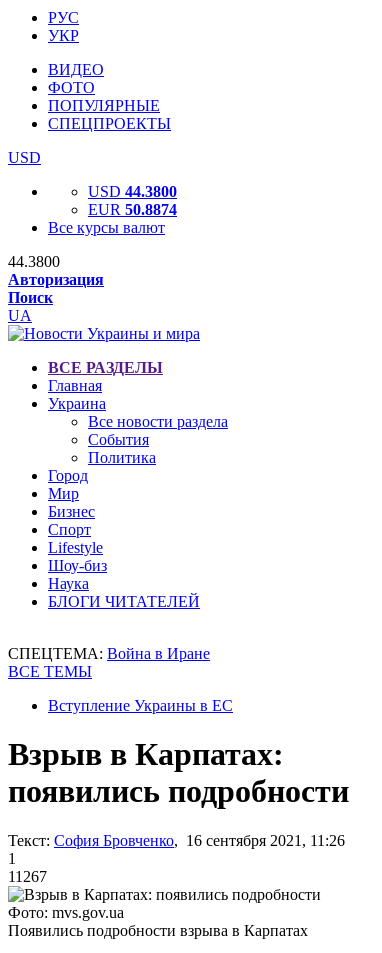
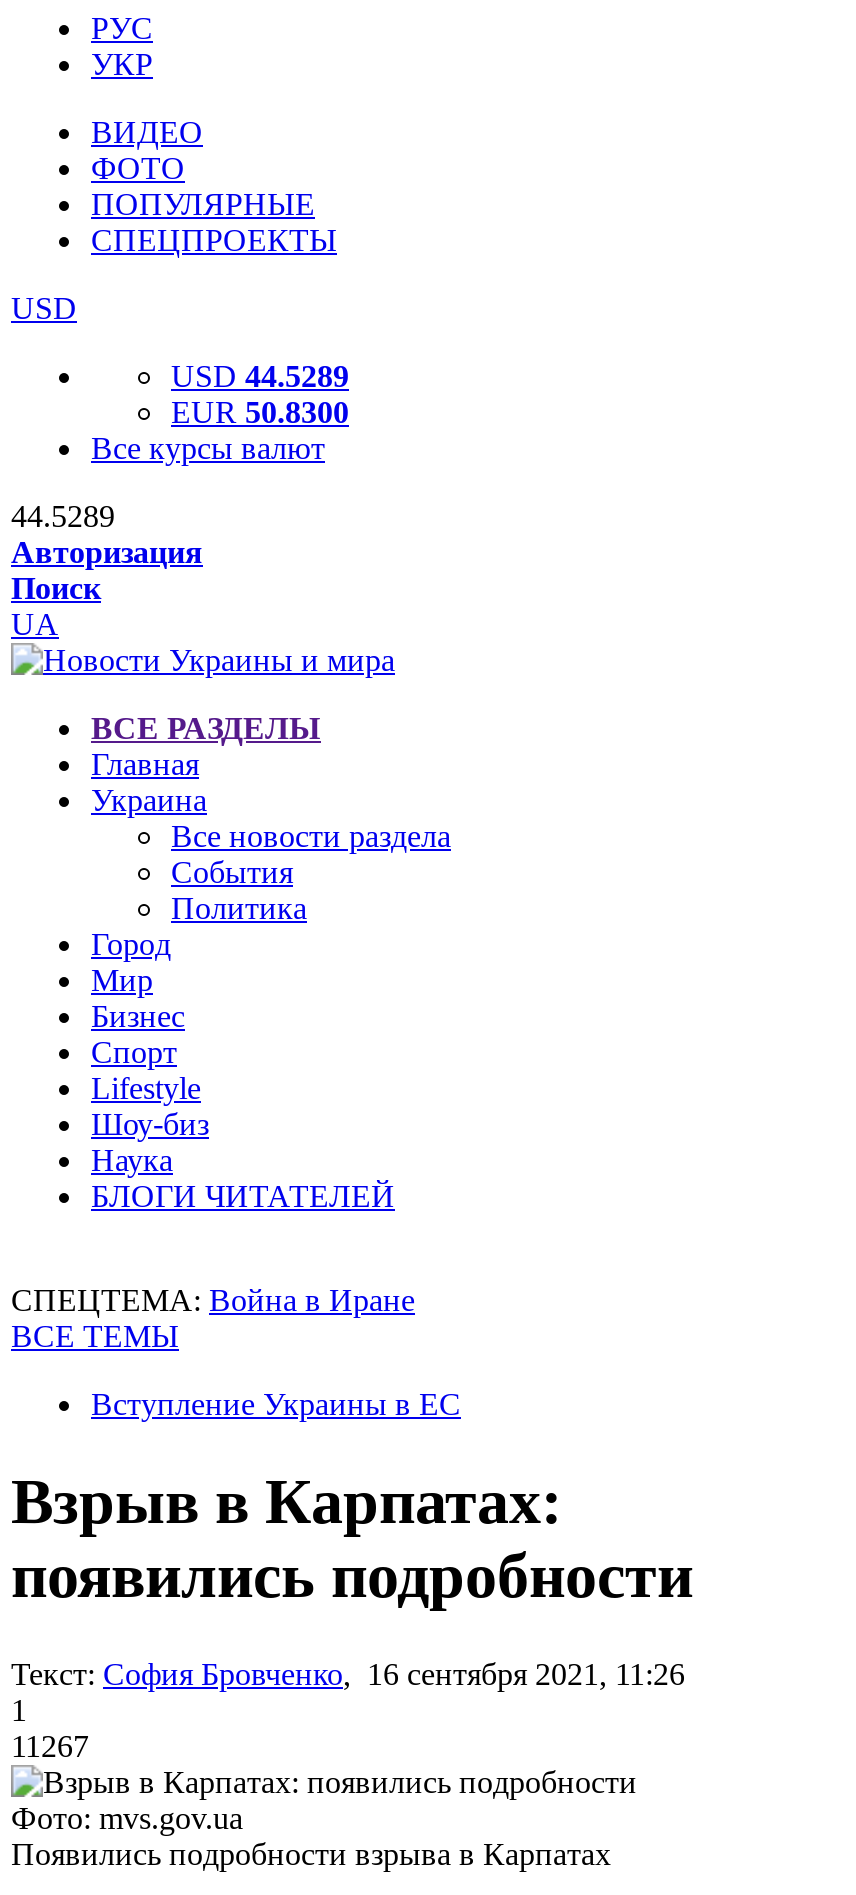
- USD 44.3800
+ USD 44.5289

- EUR 50.8874
+ EUR 50.8300

- 44.3800
+ 44.5289
